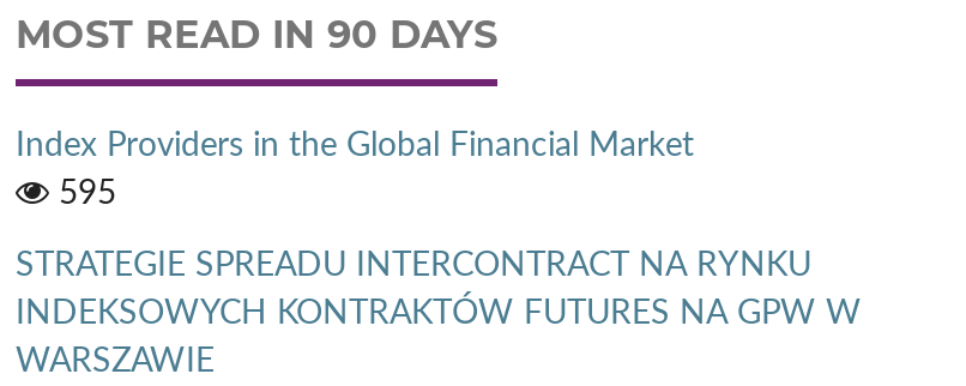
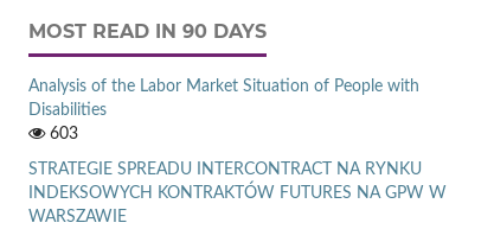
- Index Providers in the Global Financial Market
- 595
+ Analysis of the Labor Market Situation of People with
+ Disabilities
+ 603
